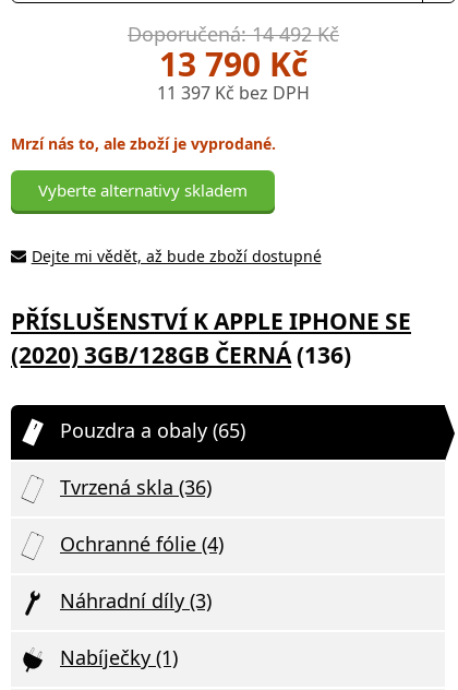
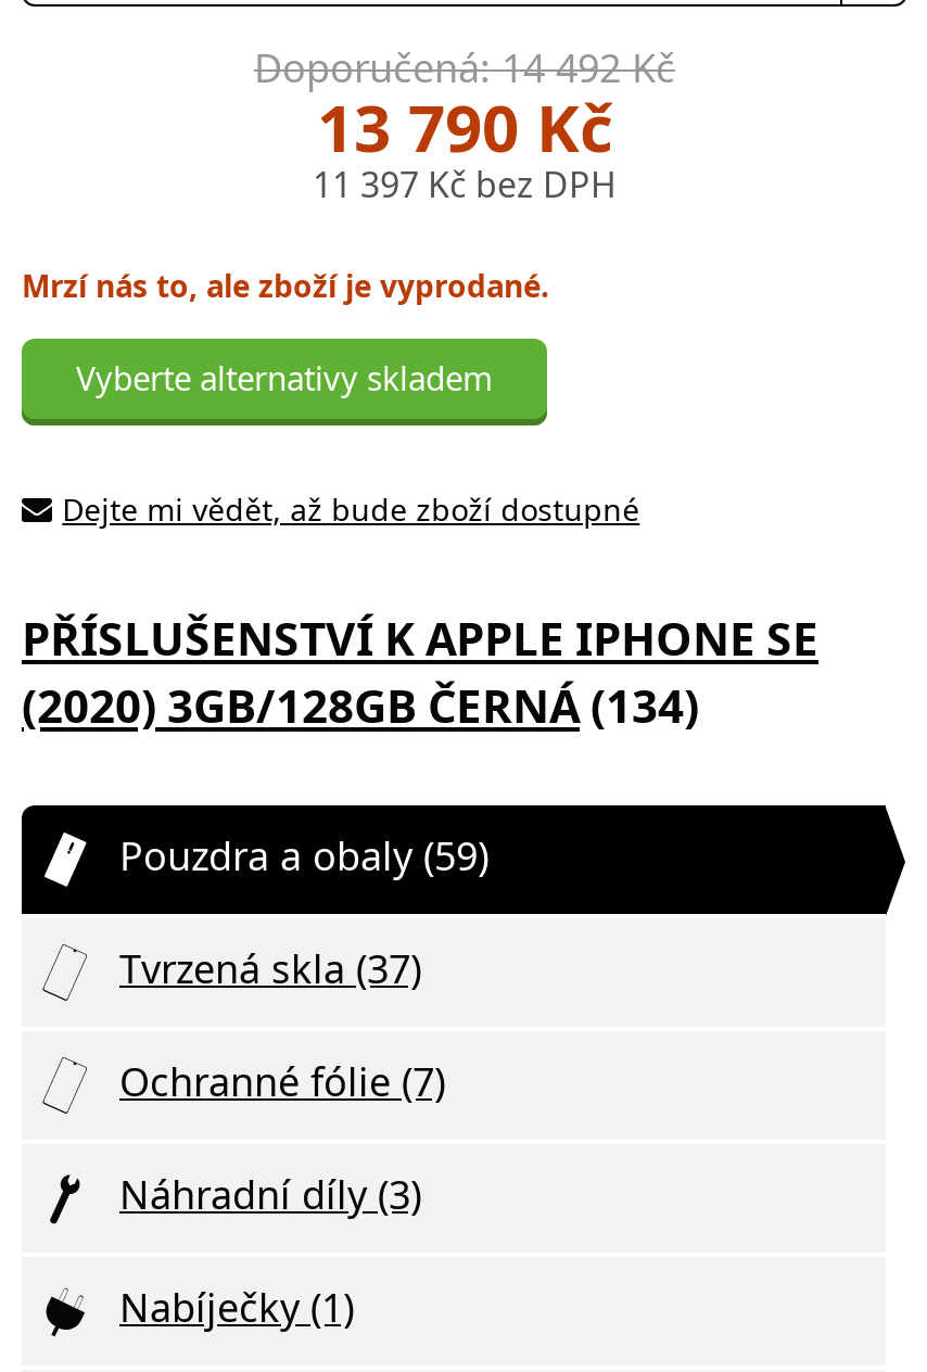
- (2020) 3GB/128GB ČERNÁ (136)
+ (2020) 3GB/128GB ČERNÁ (134)

- Pouzdra a obaly (65)
+ Pouzdra a obaly (59)

- Tvrzená skla (36)
+ Tvrzená skla (37)

- Ochranné fólie (4)
+ Ochranné fólie (7)
